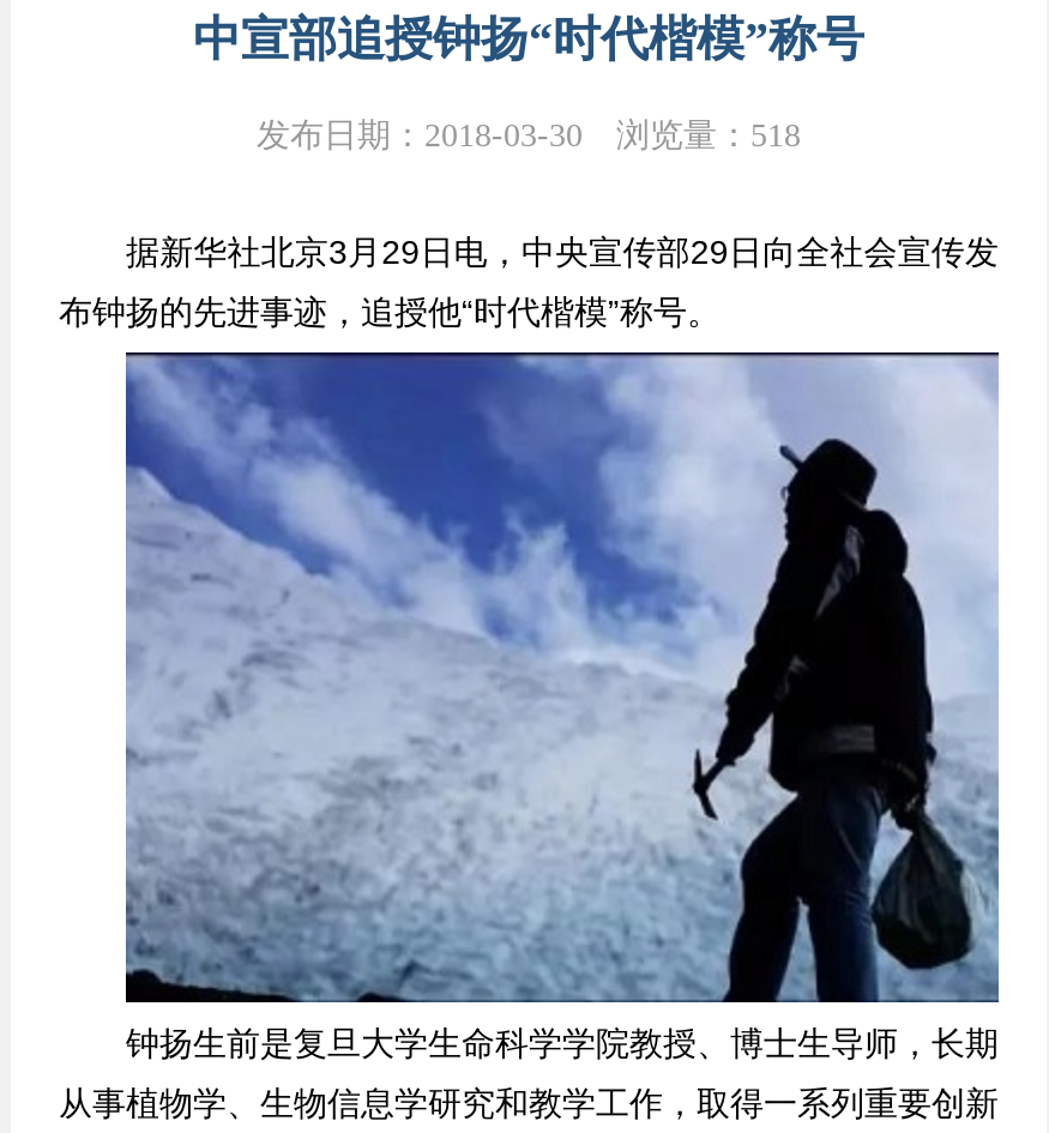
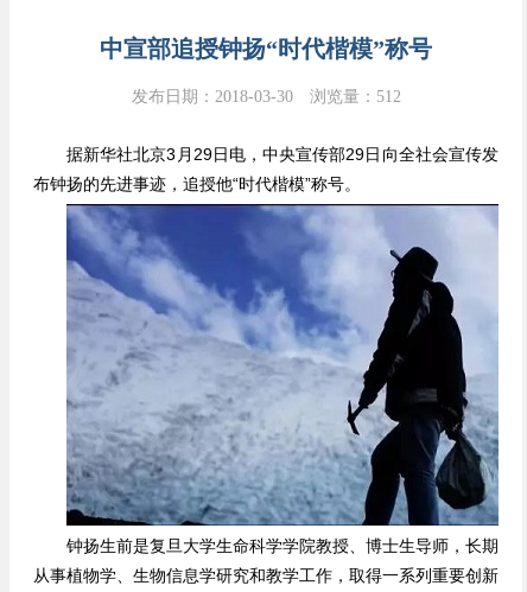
- 发布日期：2018-03-30 浏览量：518
+ 发布日期：2018-03-30 浏览量：512
